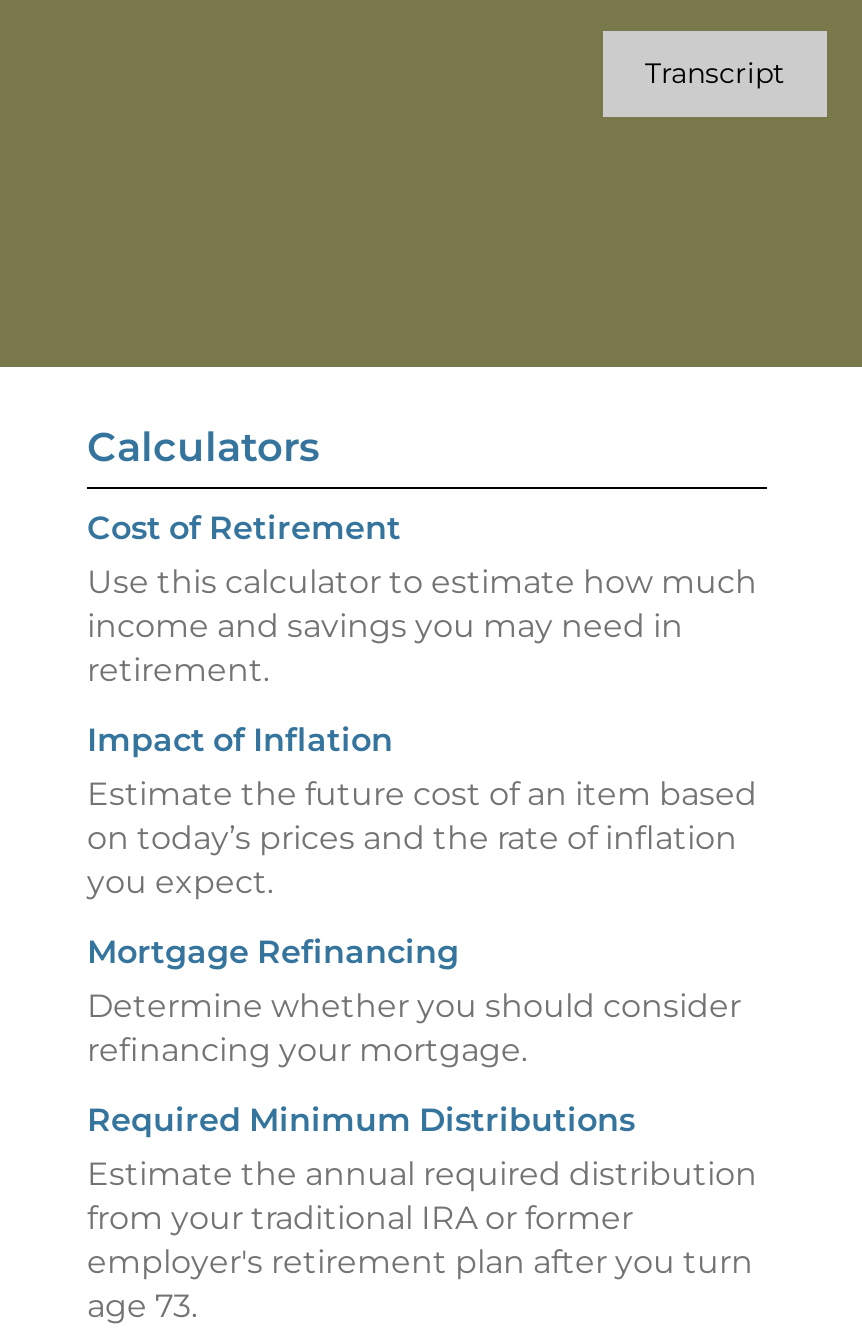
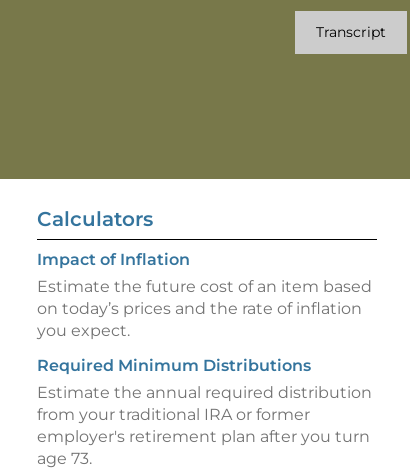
- Cost of Retirement
- Use this calculator to estimate how much
- income and savings you may need in
- retirement.

- Mortgage Refinancing
- Determine whether you should consider
- refinancing your mortgage.
